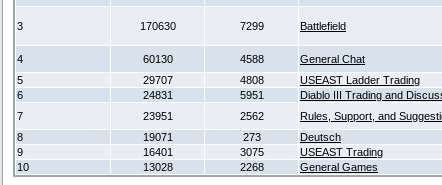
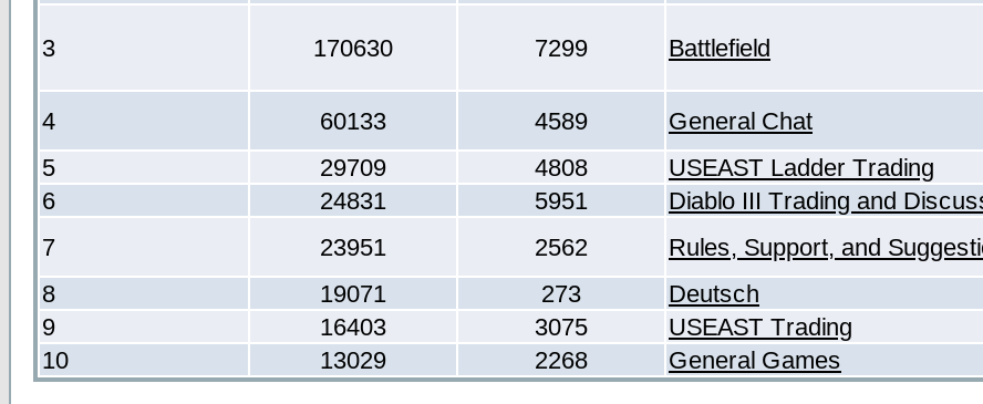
- 60130
+ 60133

- 4588
+ 4589

- 29707
+ 29709

- 16401
+ 16403

- 13028
+ 13029
